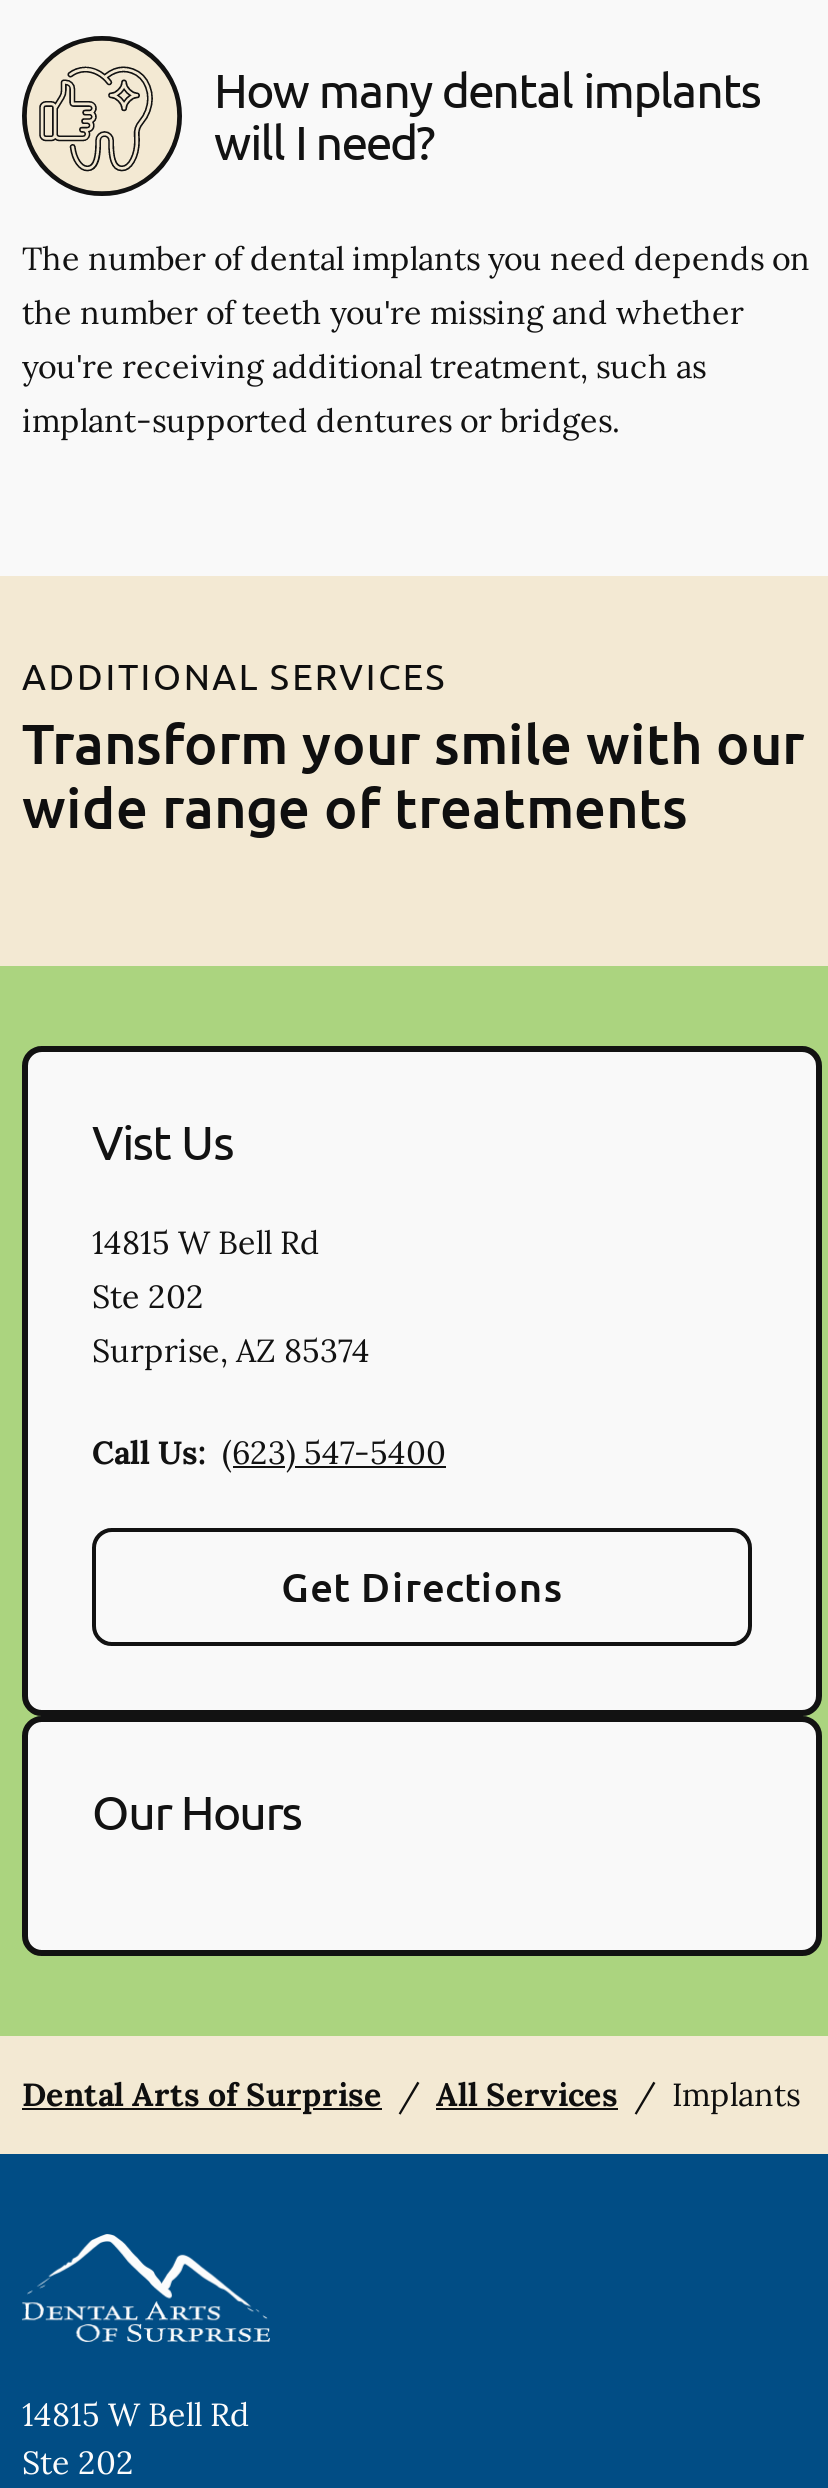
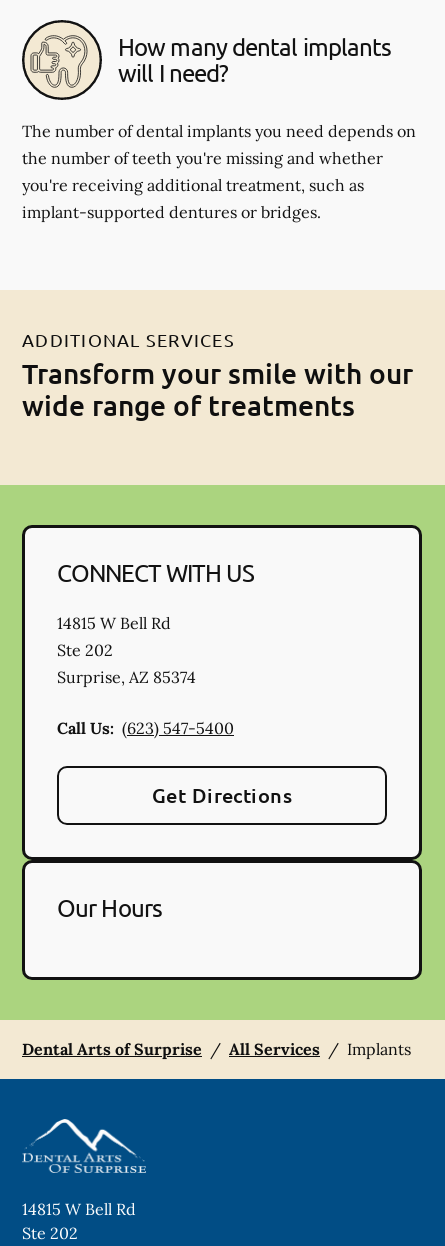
- Vist Us
+ CONNECT WITH US
